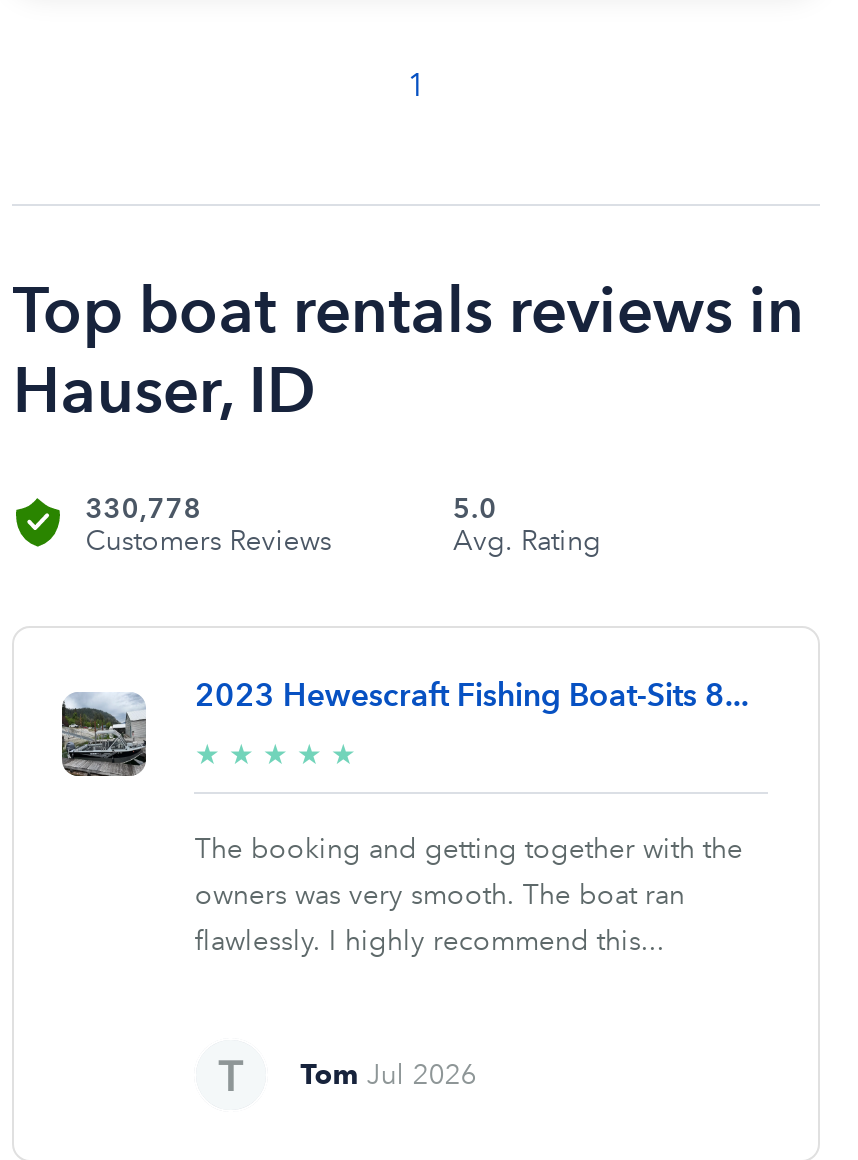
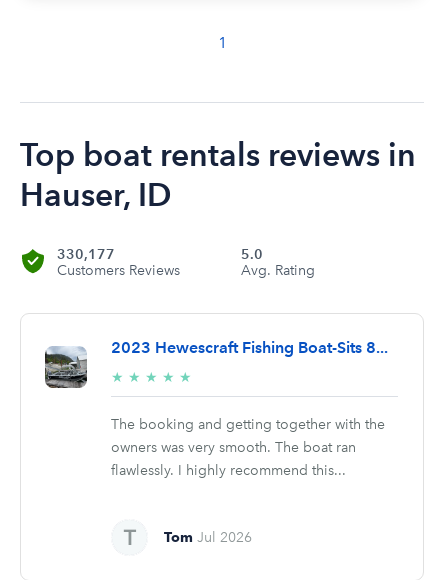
- 330,778
+ 330,177
